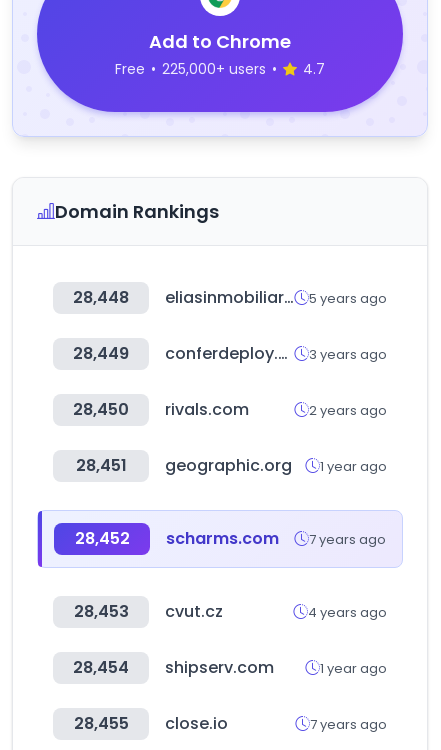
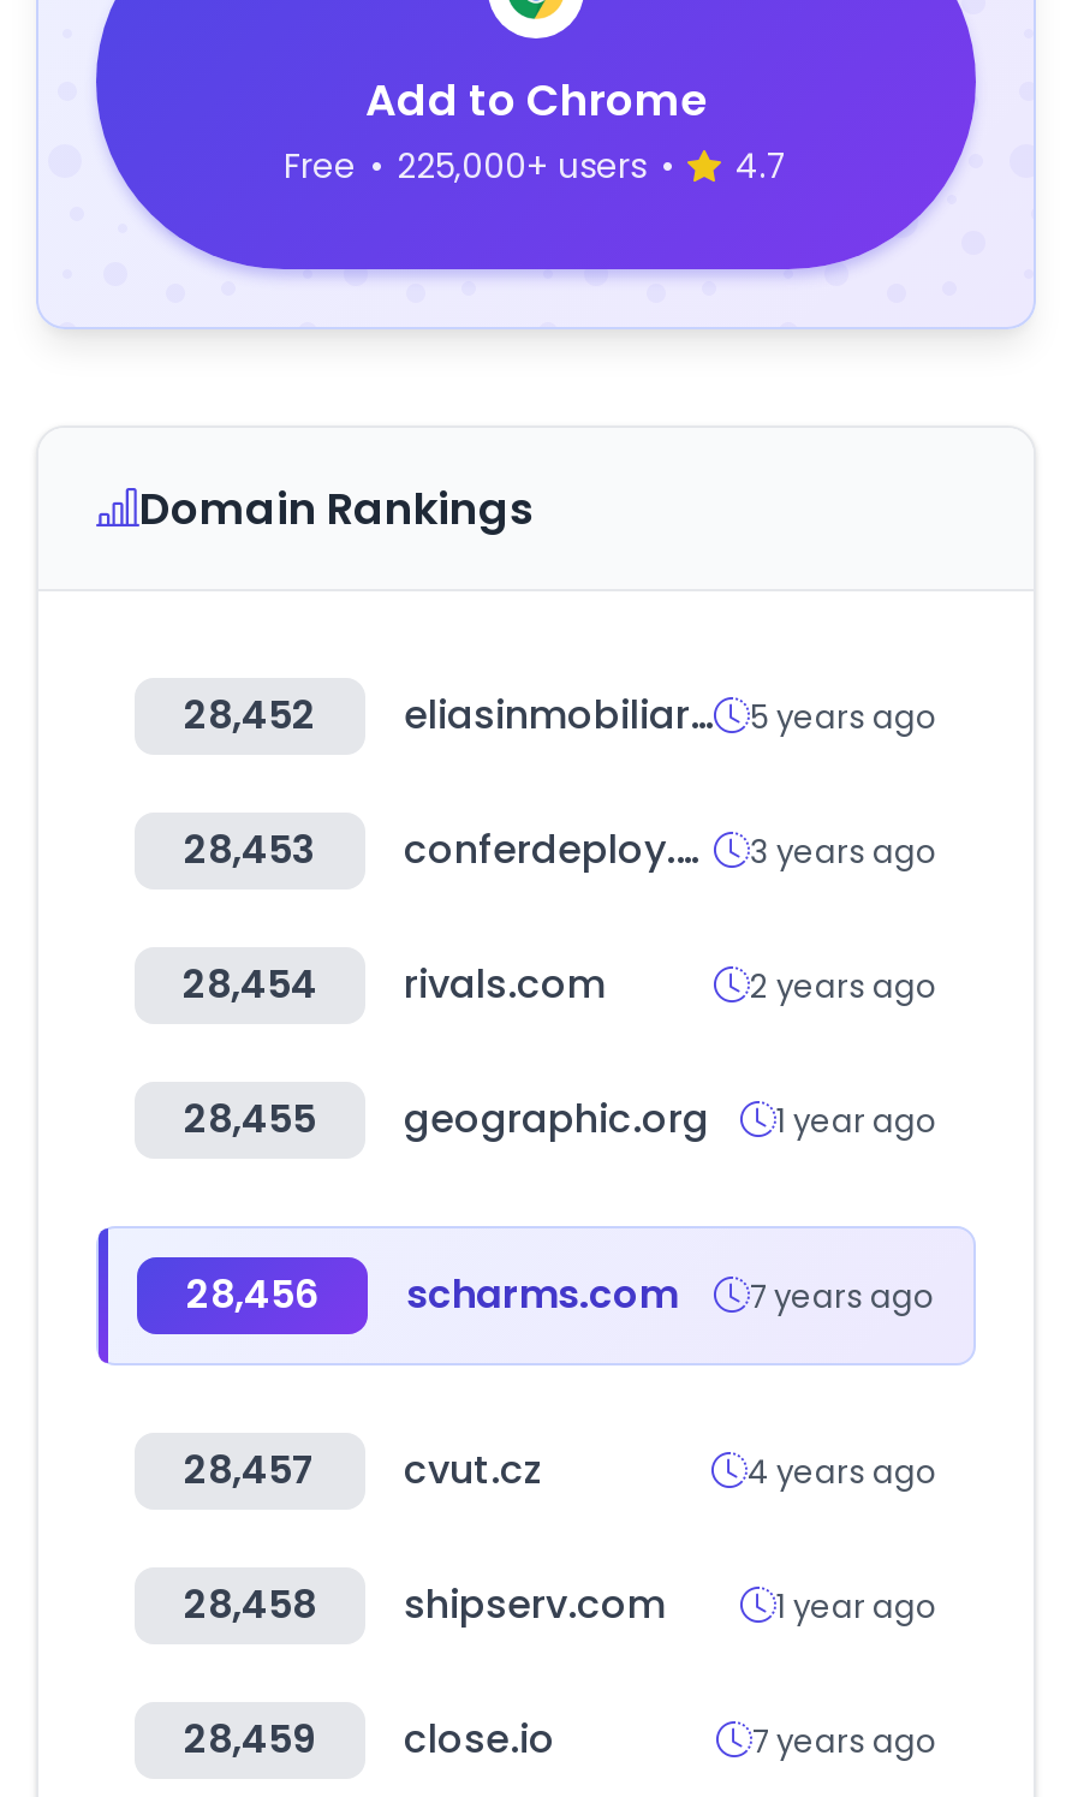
- 28,448
+ 28,452

- 28,449
+ 28,453

- 28,450 rivals.com
+ 28,454 rivals.com

- 28,451 geographic.org 1 year ago
+ 28,455 geographic.org 1 year ago

- 28,452 scharms.com 7 years ago
+ 28,456 scharms.com 7 years ago

- 28,453 cvut.cz
+ 28,457 cvut.cz

- 28,454 shipserv.com
+ 28,458 shipserv.com

- 28,455 close.io
+ 28,459 close.io
